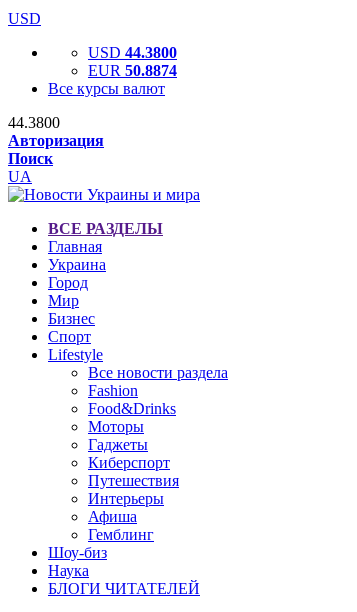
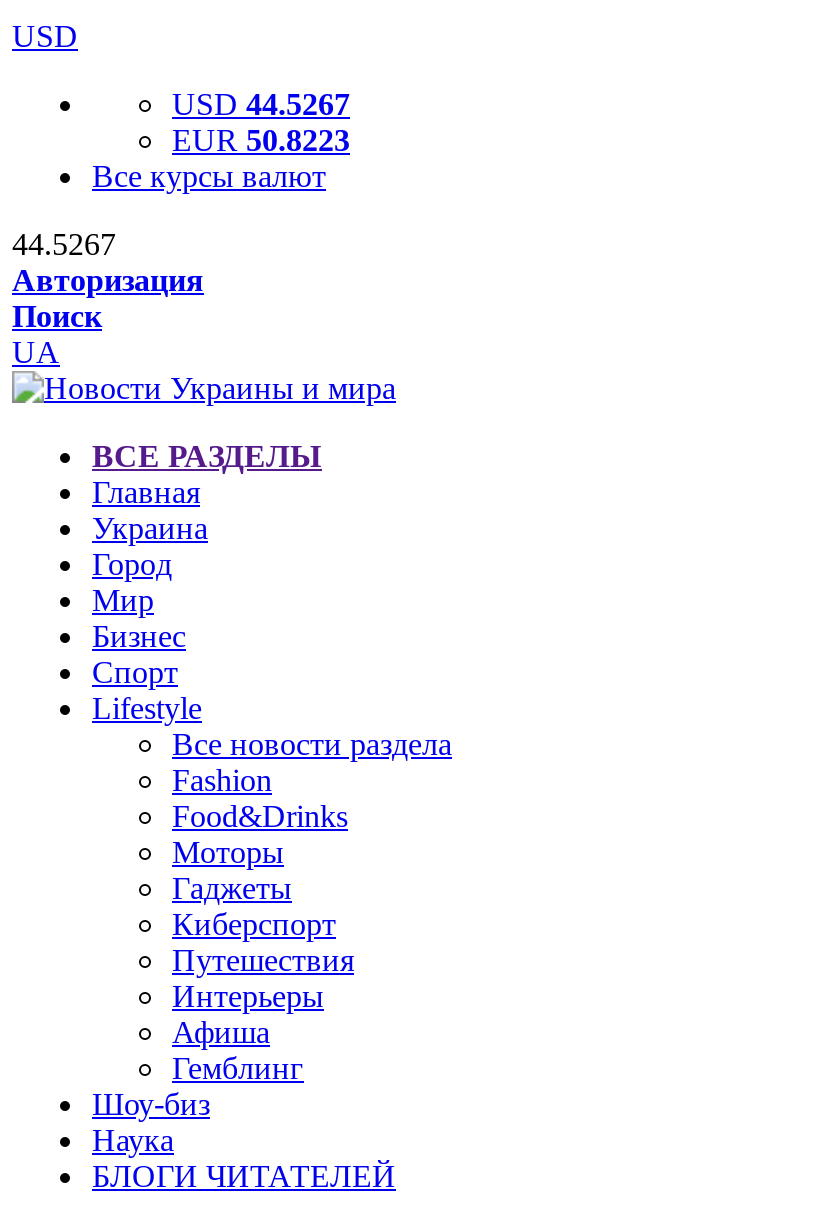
- USD 44.3800
+ USD 44.5267

- EUR 50.8874
+ EUR 50.8223

- 44.3800
+ 44.5267
